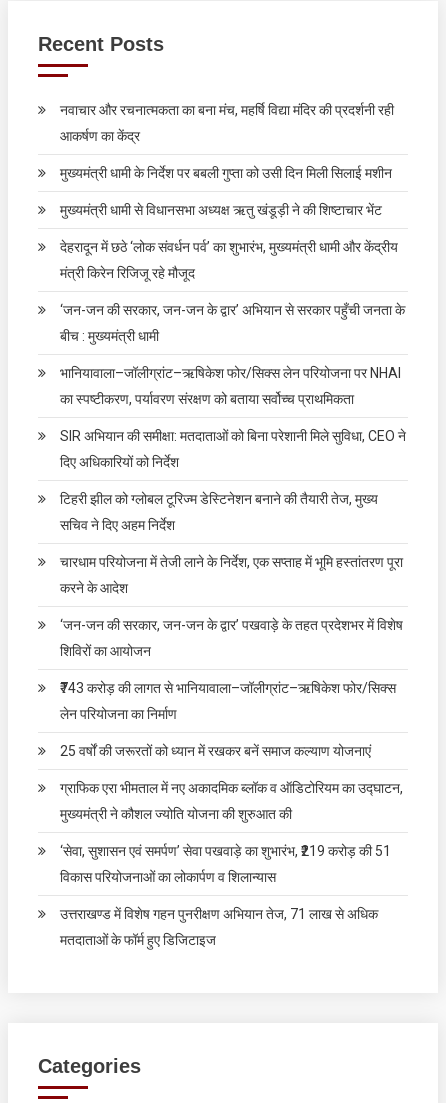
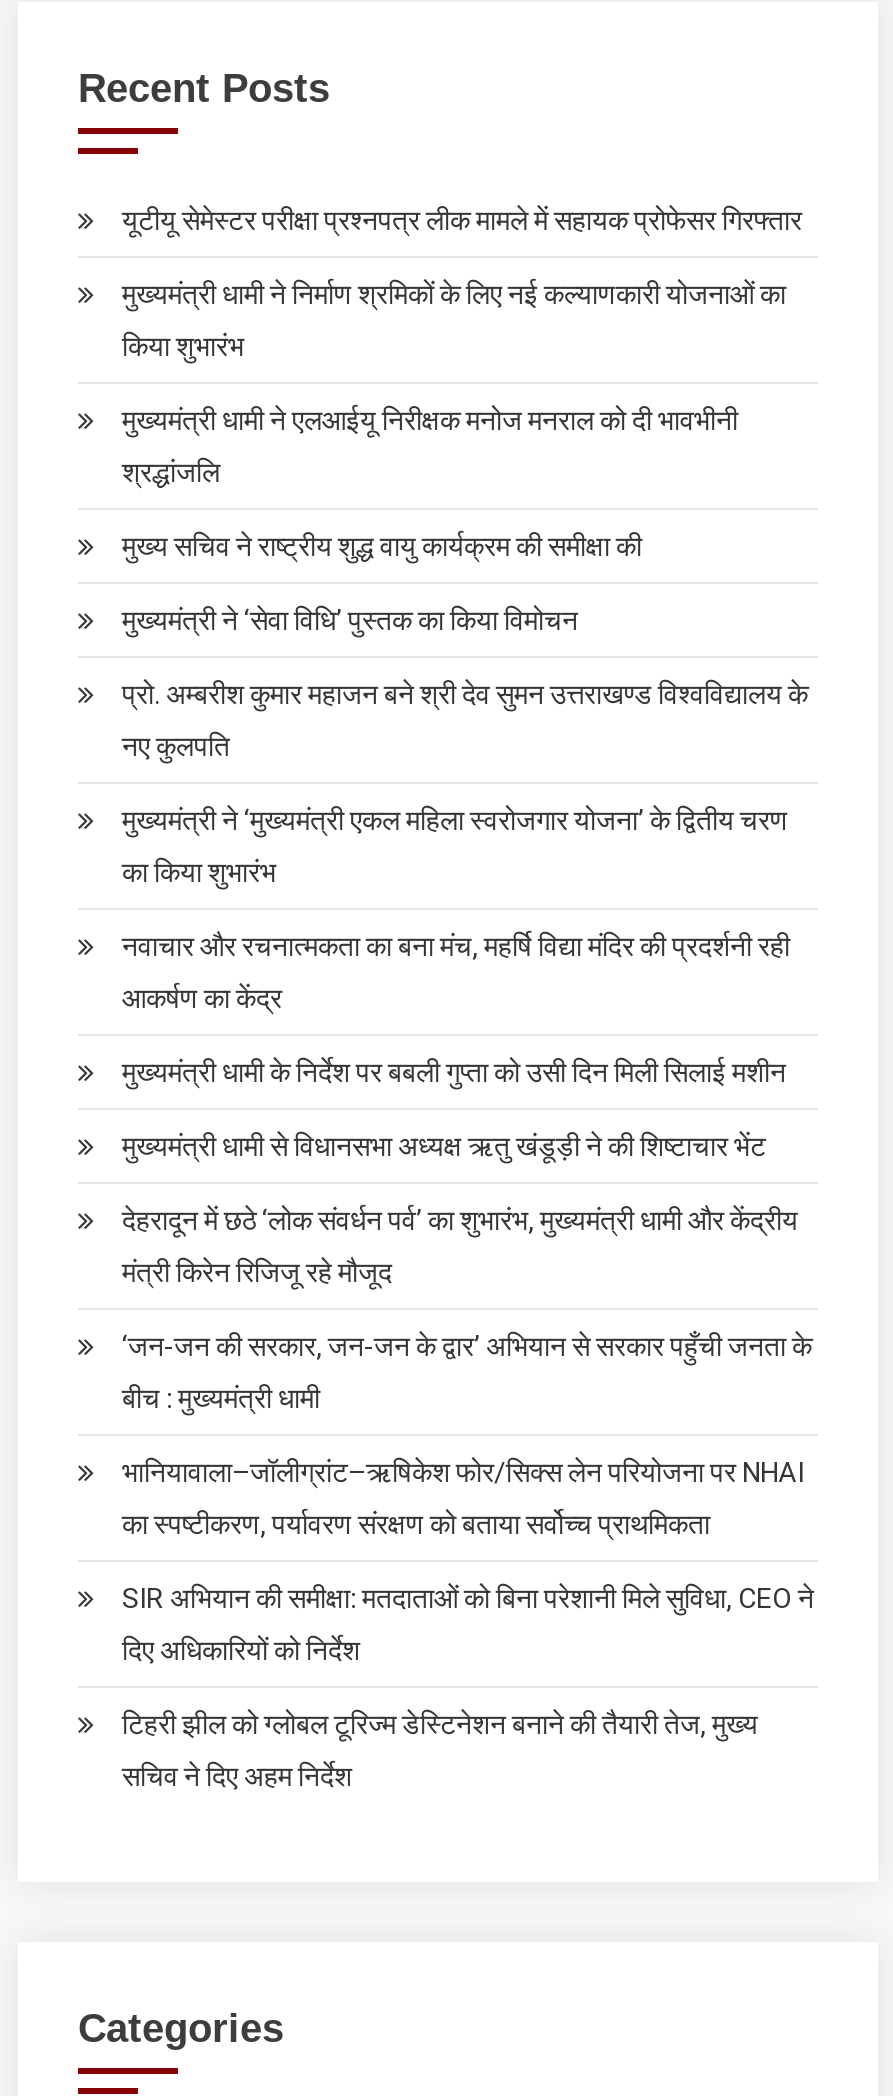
+ यूटीयू सेमेस्टर परीक्षा प्रश्नपत्र लीक मामले में सहायक प्रोफेसर गिरफ्तार
+ मुख्यमंत्री धामी ने निर्माण श्रमिकों के लिए नई कल्याणकारी योजनाओं का
+ किया शुभारंभ
+ मुख्यमंत्री धामी ने एलआईयू निरीक्षक मनोज मनराल को दी भावभीनी
+ श्रद्धांजलि
+ मुख्य सचिव ने राष्ट्रीय शुद्ध वायु कार्यक्रम की समीक्षा की
+ मुख्यमंत्री ने ‘सेवा विधि’ पुस्तक का किया विमोचन
+ प्रो. अम्बरीश कुमार महाजन बने श्री देव सुमन उत्तराखण्ड विश्वविद्यालय के
+ नए कुलपति
+ मुख्यमंत्री ने ‘मुख्यमंत्री एकल महिला स्वरोजगार योजना’ के द्वितीय चरण
+ का किया शुभारंभ

moved down: नवाचार और रचनात्मकता का बना मंच, महर्षि विद्या मंदिर की प्रदर्शनी रही | आकर्षण का केंद्र | मुख्यमंत्री धामी के निर्देश पर बबली गुप्ता को उसी दिन मिली सिलाई मशीन | ... | टिहरी झील को ग्लोबल टूरिज्म डेस्टिनेशन बनाने की तैयारी तेज, मुख्य | सचिव ने दिए अहम निर्देश

- चारधाम परियोजना में तेजी लाने के निर्देश, एक सप्ताह में भूमि हस्तांतरण पूरा
- करने के आदेश
- ‘जन-जन की सरकार, जन-जन के द्वार’ पखवाड़े के तहत प्रदेशभर में विशेष
- शिविरों का आयोजन
- ₹743 करोड़ की लागत से भानियावाला–जॉलीग्रांट–ऋषिकेश फोर/सिक्स
- लेन परियोजना का निर्माण
- 25 वर्षों की जरूरतों को ध्यान में रखकर बनें समाज कल्याण योजनाएं
- ग्राफिक एरा भीमताल में नए अकादमिक ब्लॉक व ऑडिटोरियम का उद्घाटन,
- मुख्यमंत्री ने कौशल ज्योति योजना की शुरुआत की
- ‘सेवा, सुशासन एवं समर्पण’ सेवा पखवाड़े का शुभारंभ, ₹219 करोड़ की 51
- विकास परियोजनाओं का लोकार्पण व शिलान्यास
- उत्तराखण्ड में विशेष गहन पुनरीक्षण अभियान तेज, 71 लाख से अधिक
- मतदाताओं के फॉर्म हुए डिजिटाइज
